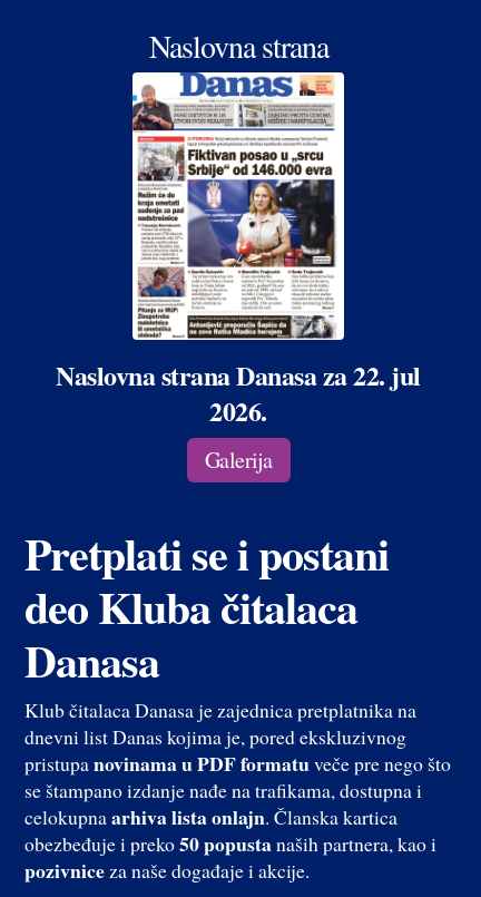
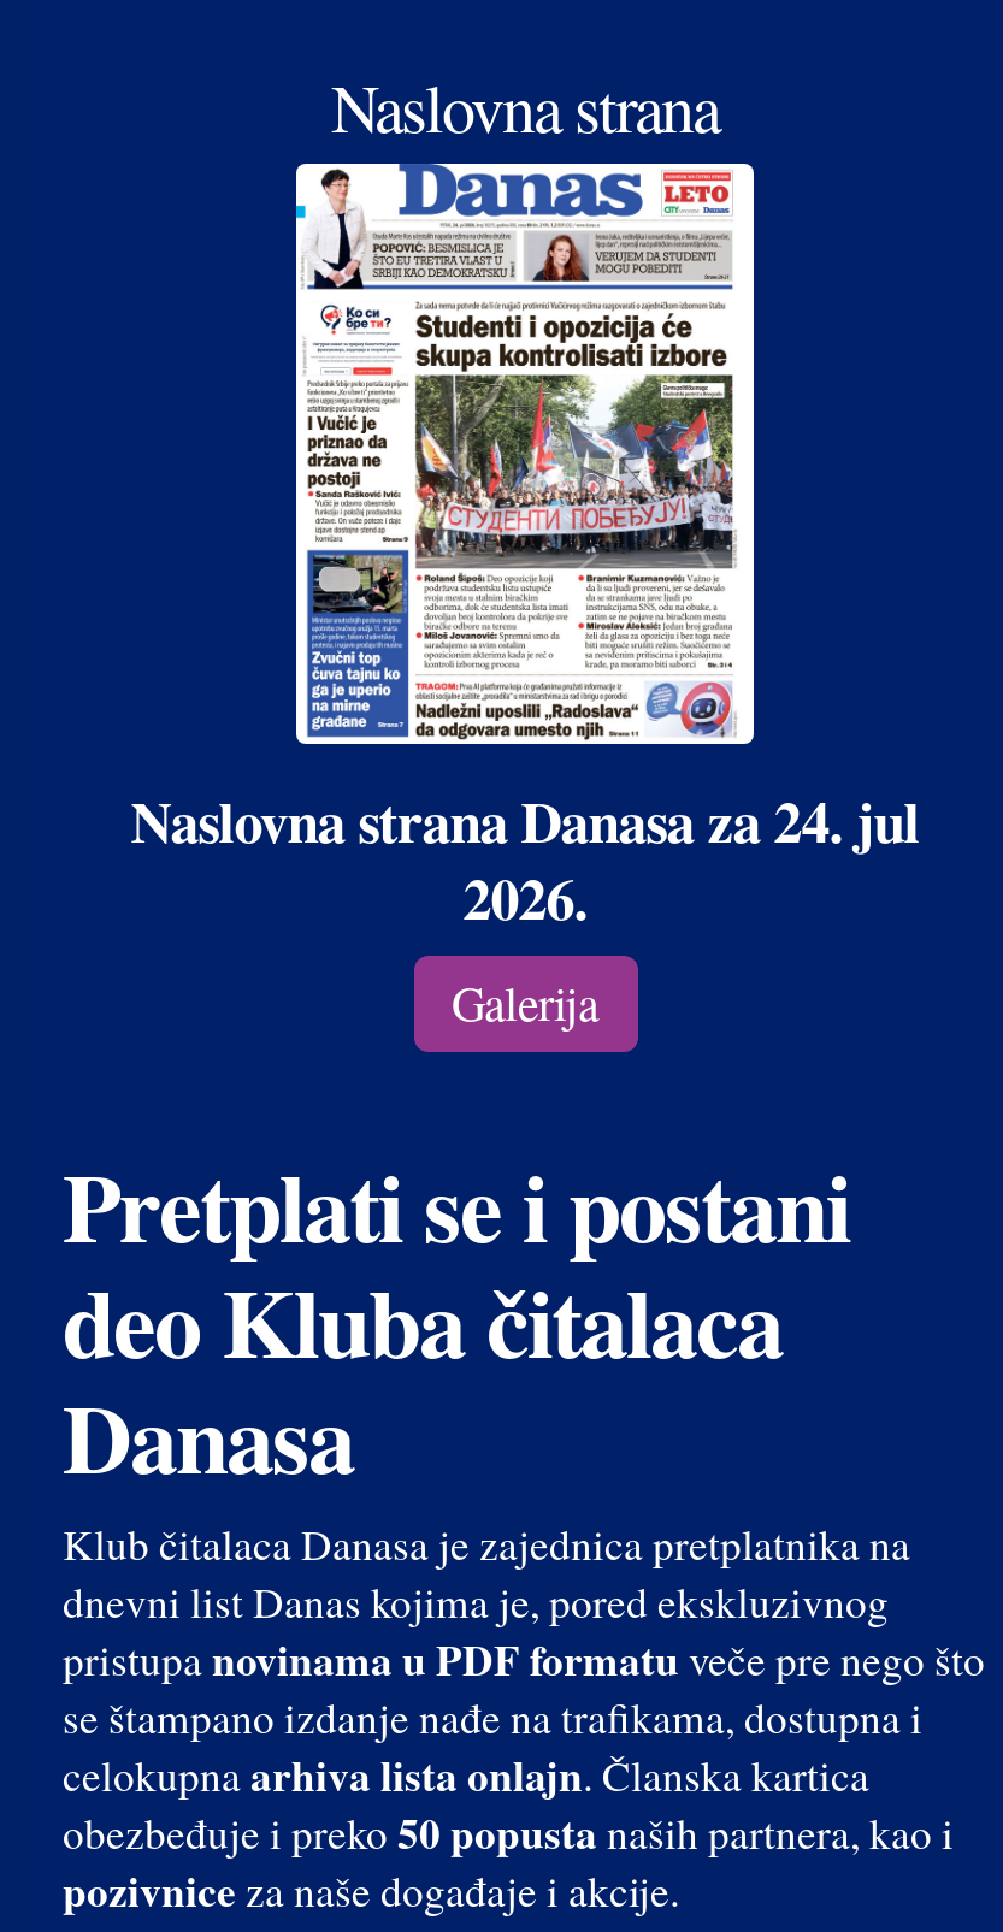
- [image]
- Naslovna strana Danasa za 22. jul
+ [image]
+ Naslovna strana Danasa za 24. jul
